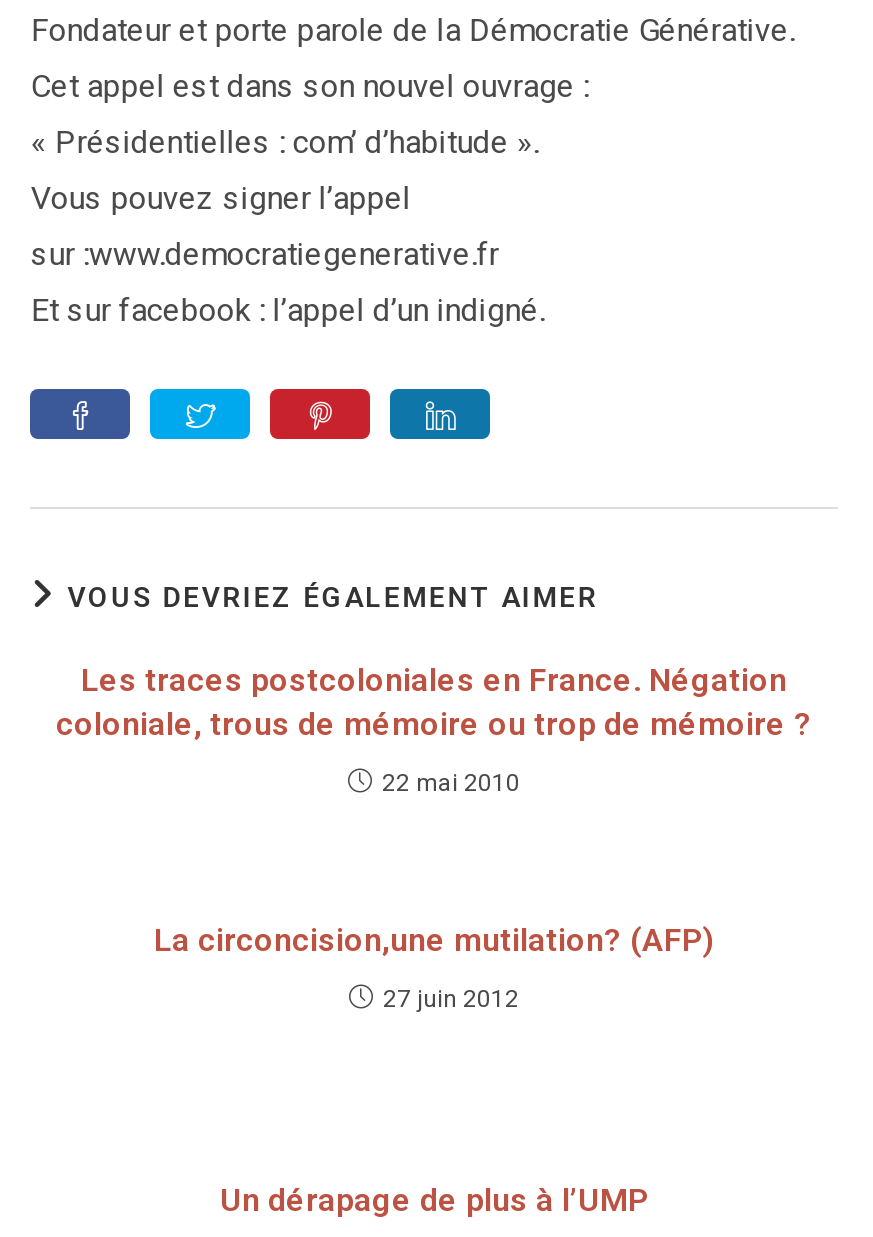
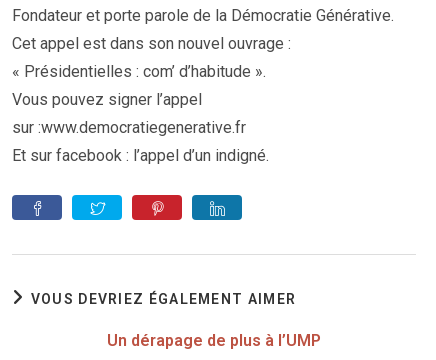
- Les traces postcoloniales en France. Négation
- coloniale, trous de mémoire ou trop de mémoire ?
- 22 mai 2010

- La circoncision,une mutilation? (AFP)
- 27 juin 2012
